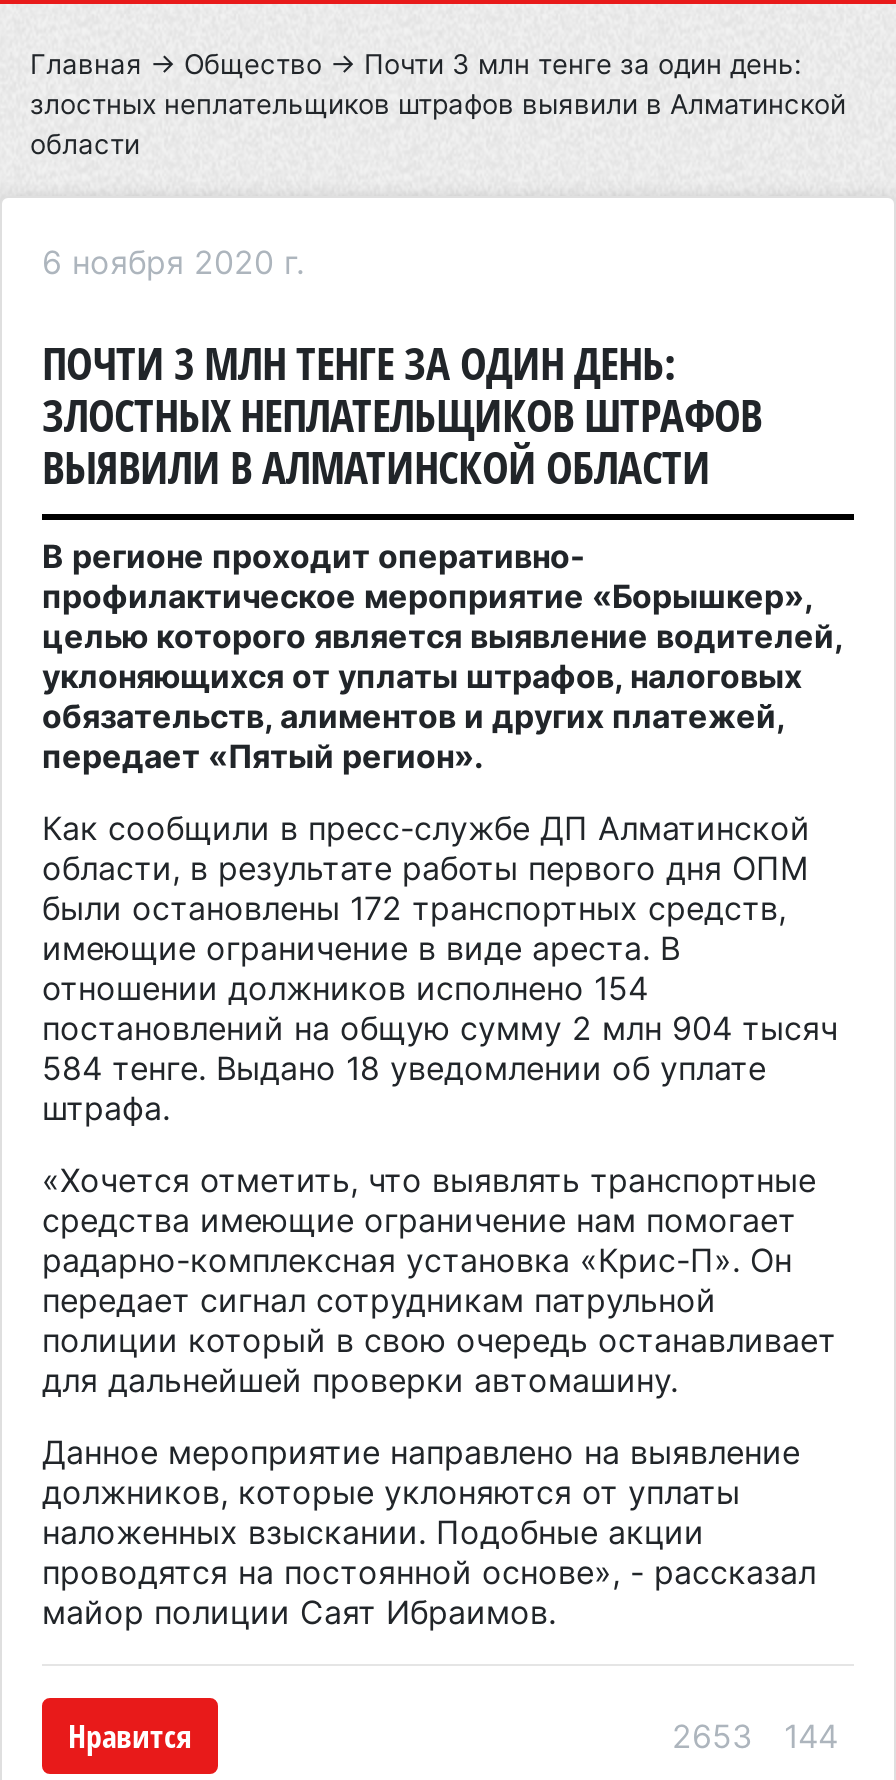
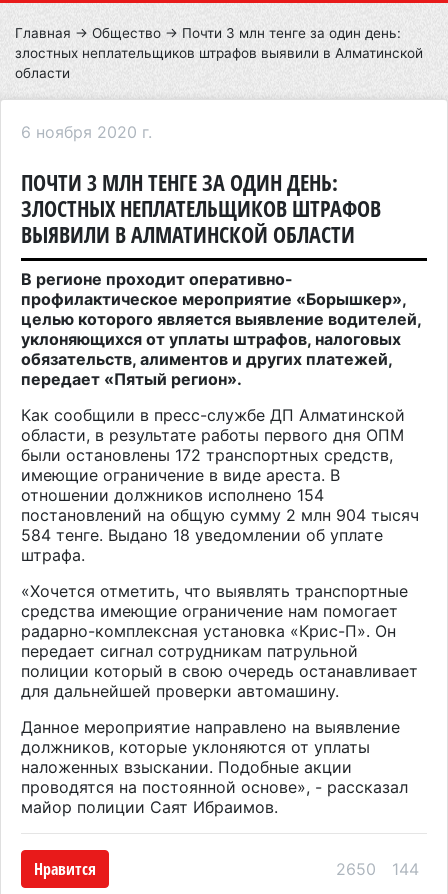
- 2653 144
+ 2650 144
